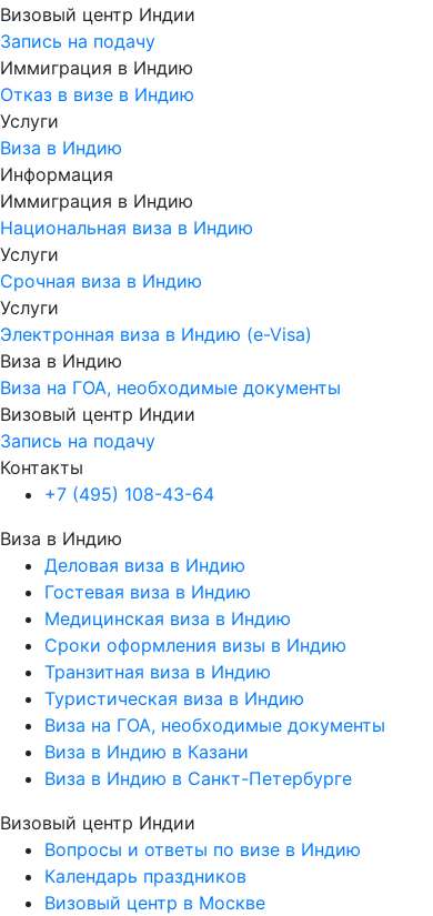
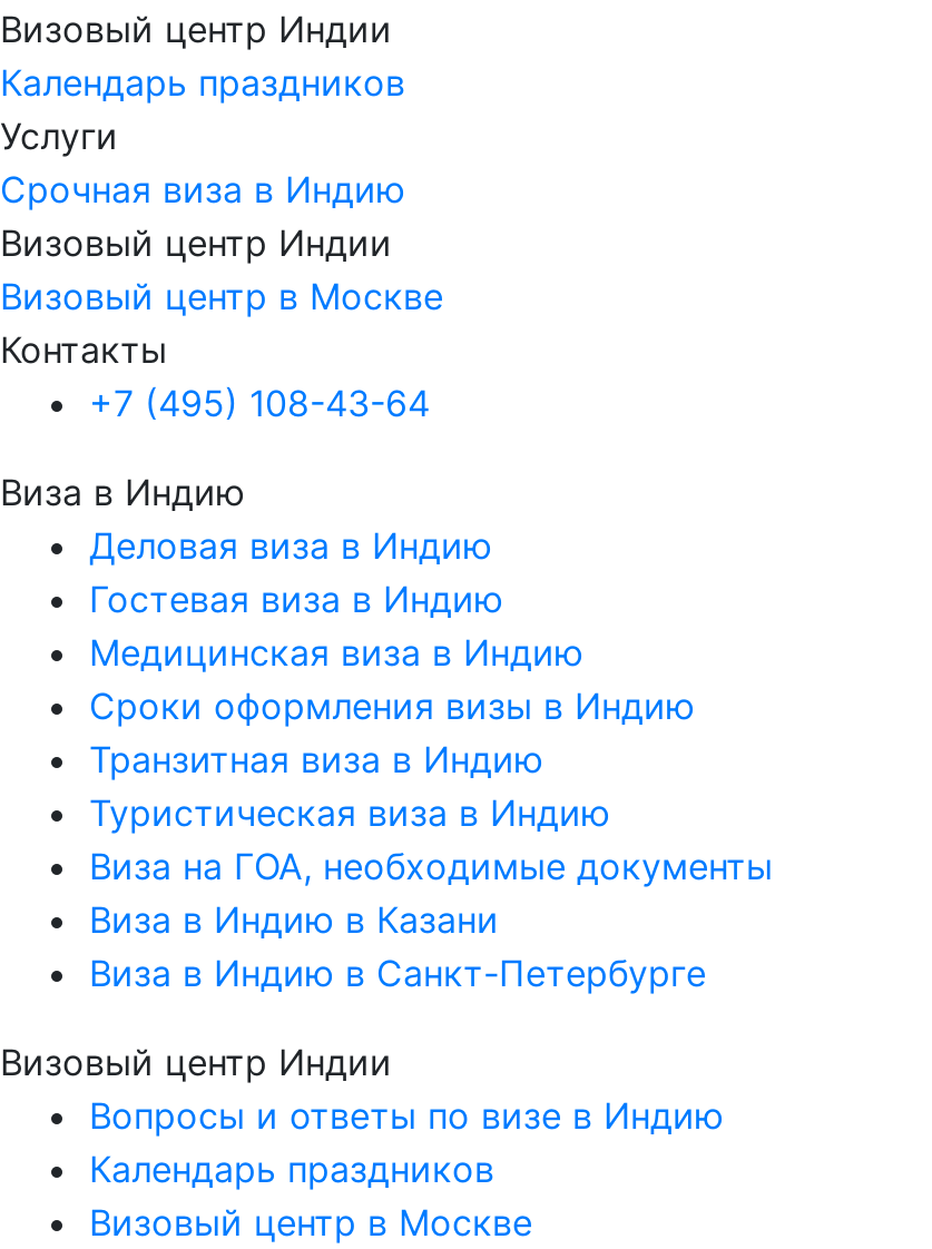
- Запись на подачу
- Иммиграция в Индию
- Отказ в визе в Индию
- Услуги
- Виза в Индию
- Информация
- Иммиграция в Индию
- Национальная виза в Индию
+ Календарь праздников

- Услуги
- Электронная виза в Индию (e-Visa)
- Виза в Индию
- Виза на ГОА, необходимые документы

- Запись на подачу
+ Визовый центр в Москве
